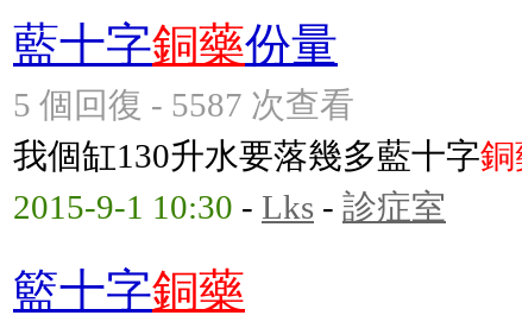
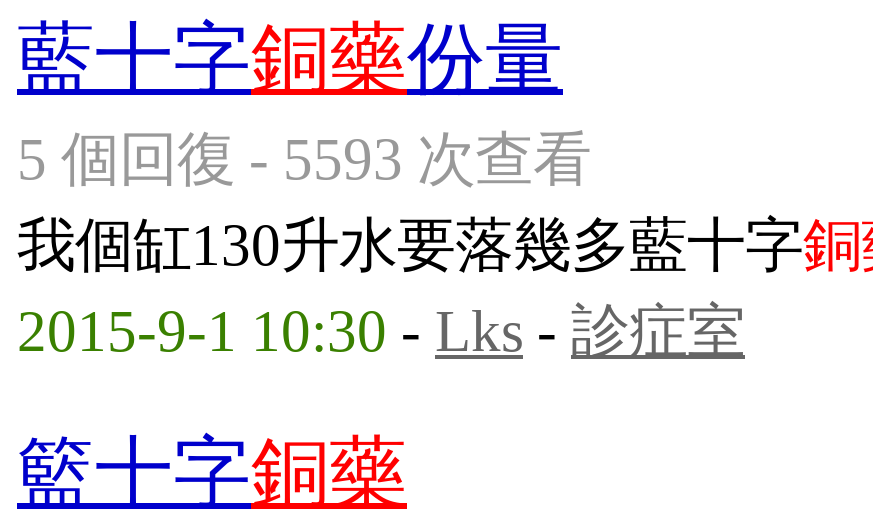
- 5 個回復 - 5587 次查看
+ 5 個回復 - 5593 次查看
